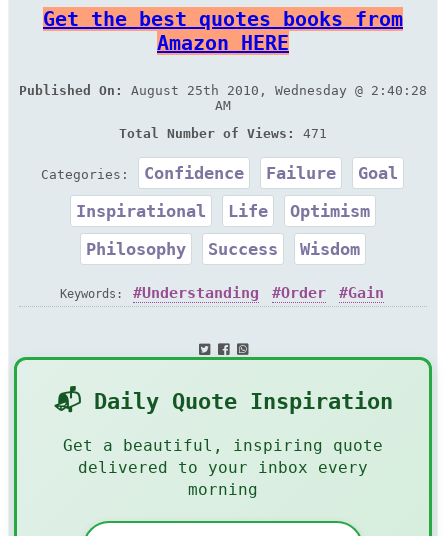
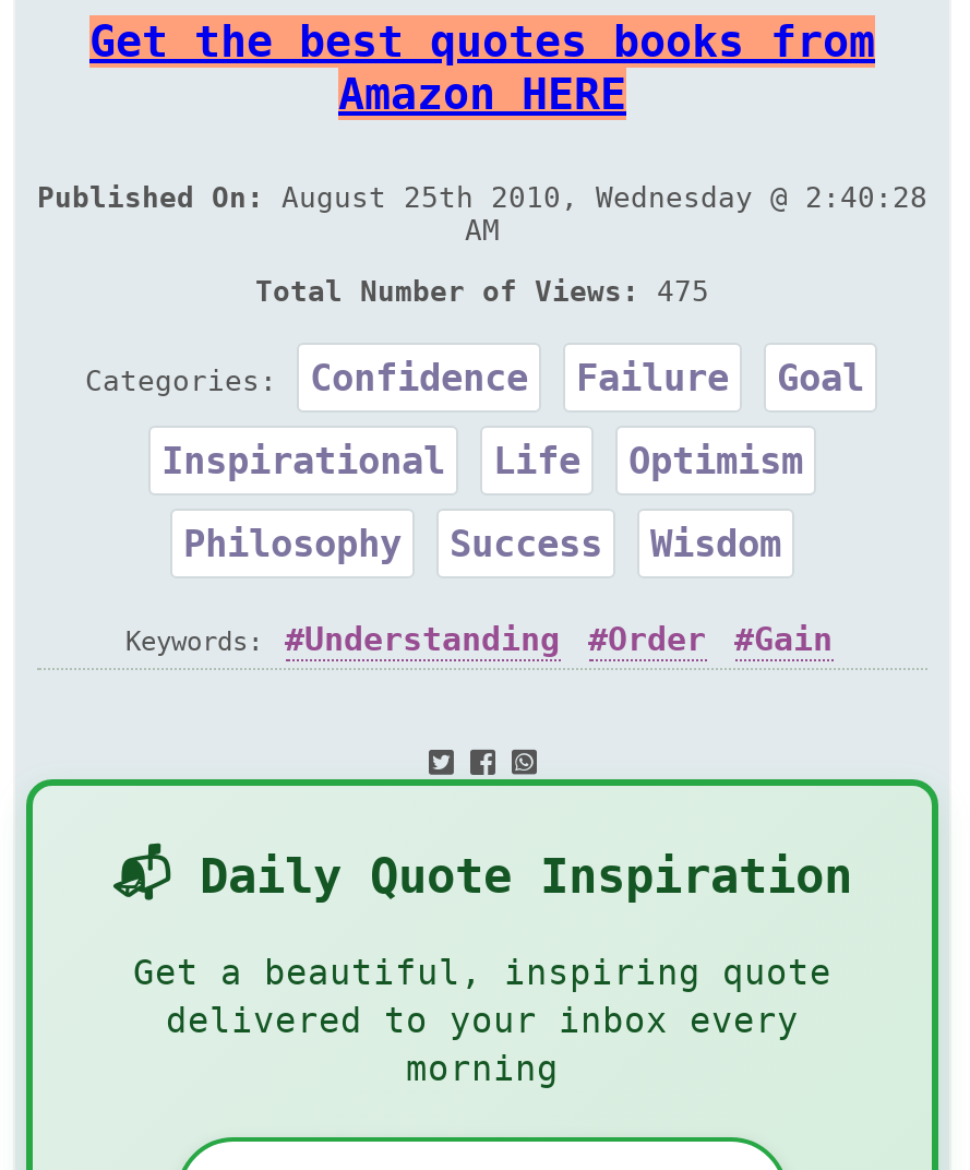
- Total Number of Views: 471
+ Total Number of Views: 475
